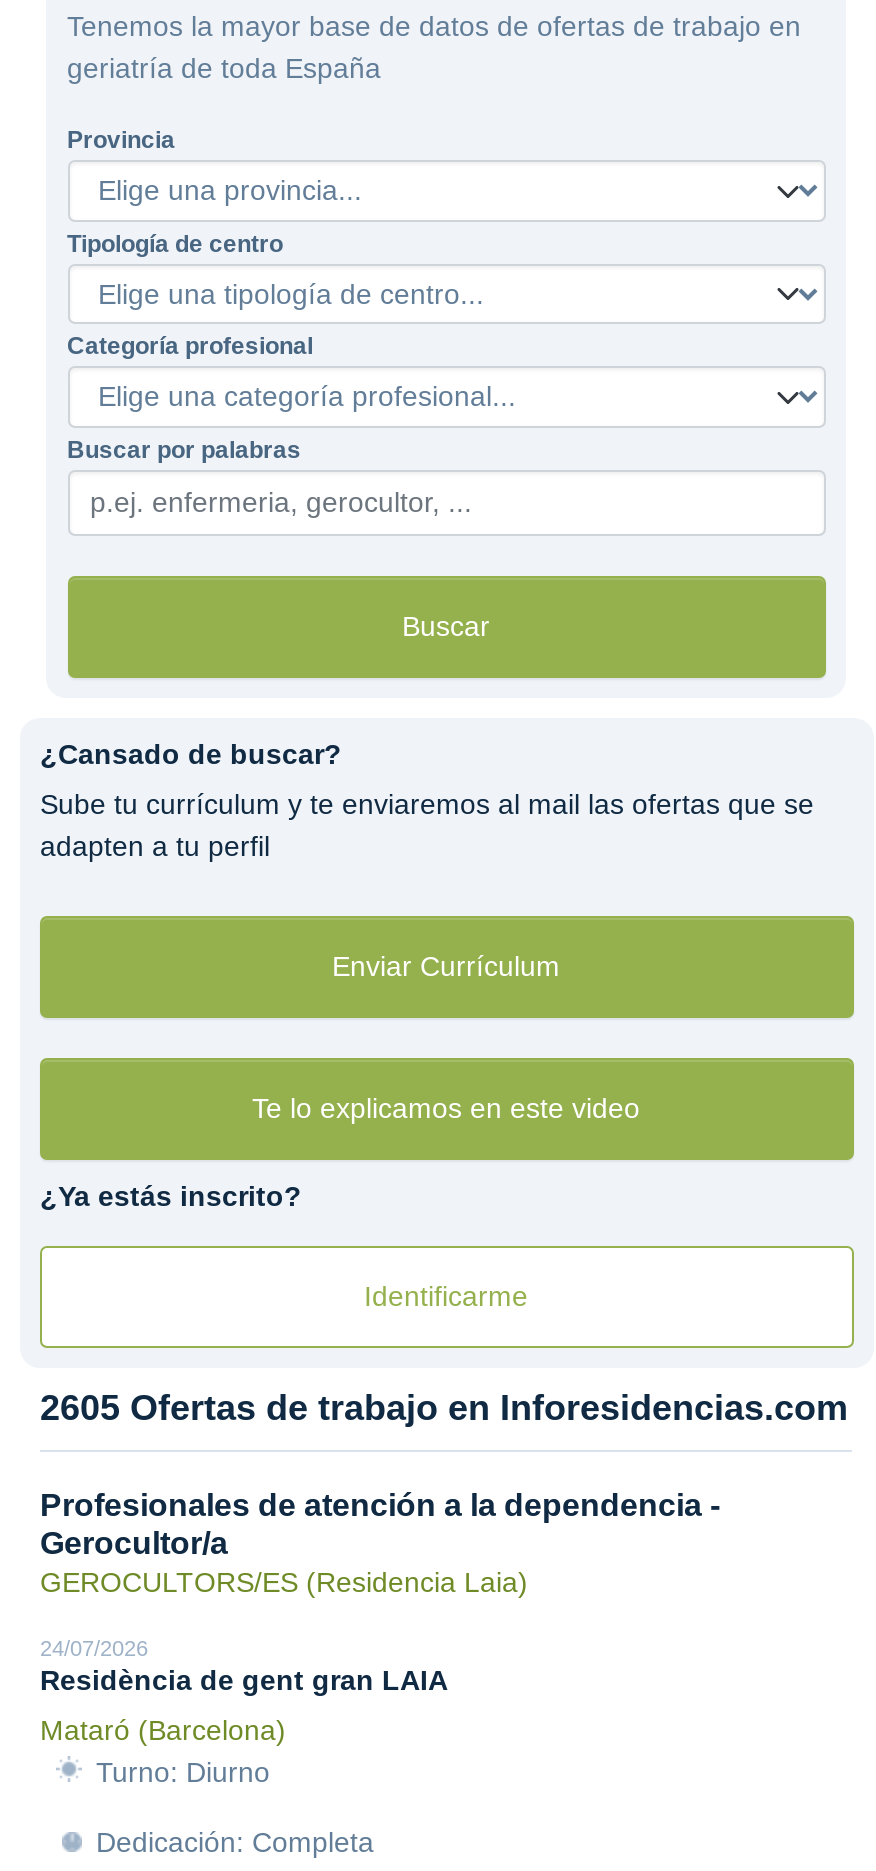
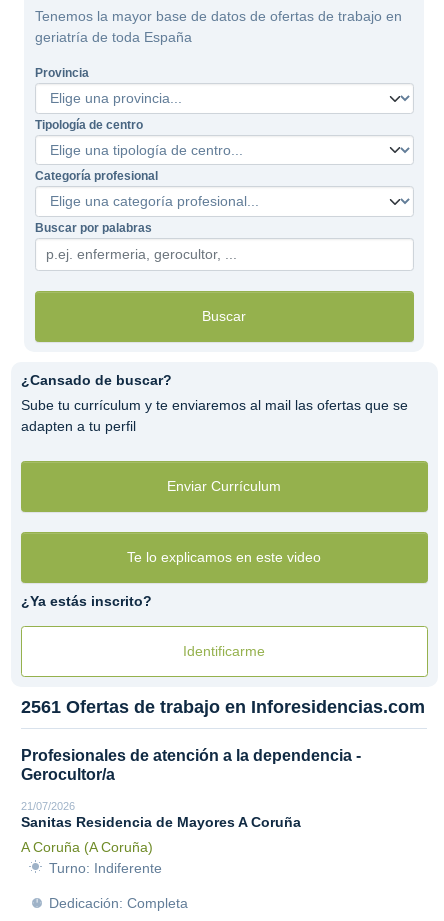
- 2605 Ofertas de trabajo en Inforesidencias.com
+ 2561 Ofertas de trabajo en Inforesidencias.com

- GEROCULTORS/ES (Residencia Laia)
- 24/07/2026
- Residència de gent gran LAIA
- Mataró (Barcelona)
- Turno: Diurno
+ 21/07/2026
+ Sanitas Residencia de Mayores A Coruña
+ A Coruña (A Coruña)
+ Turno: Indiferente
